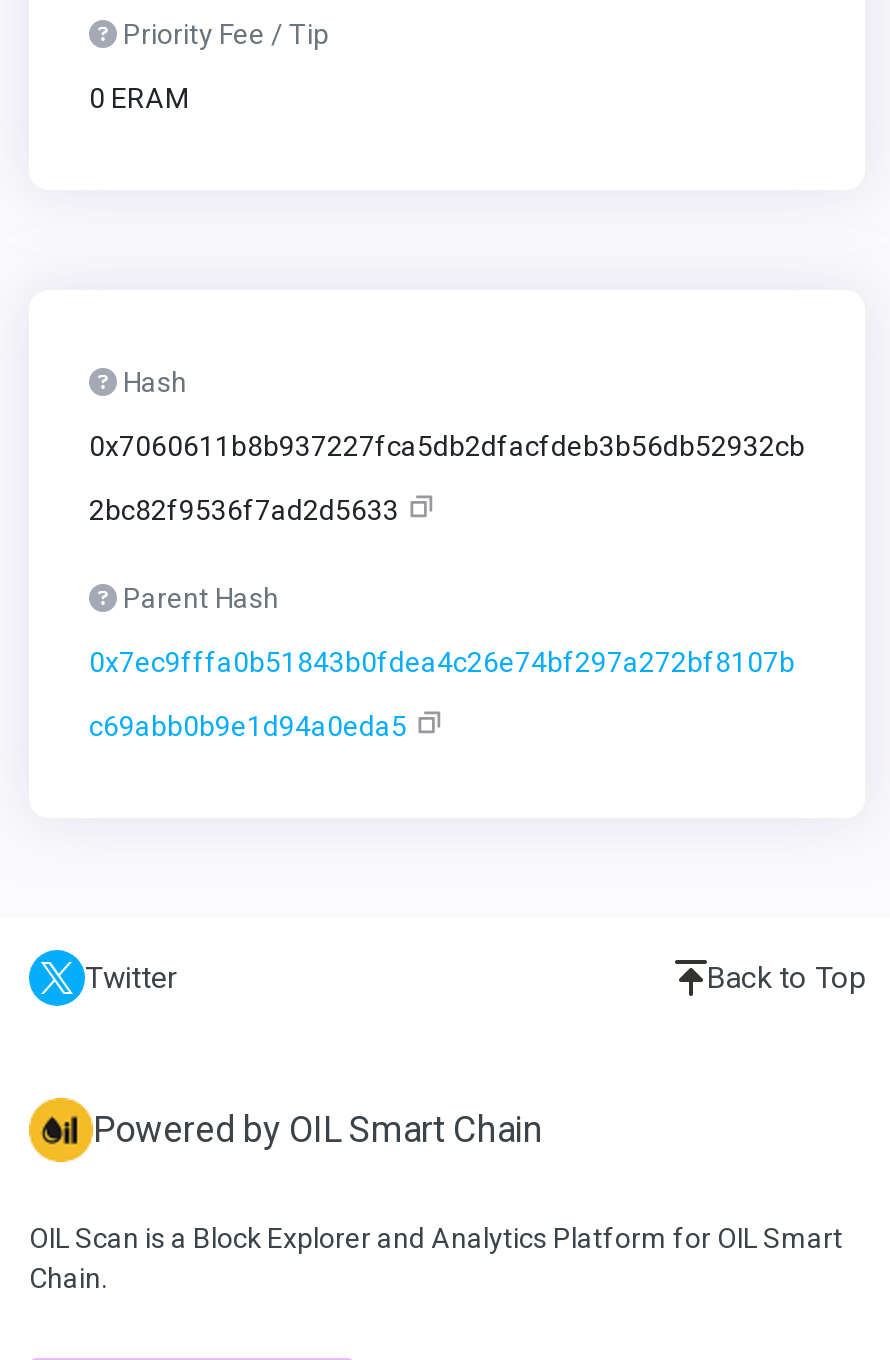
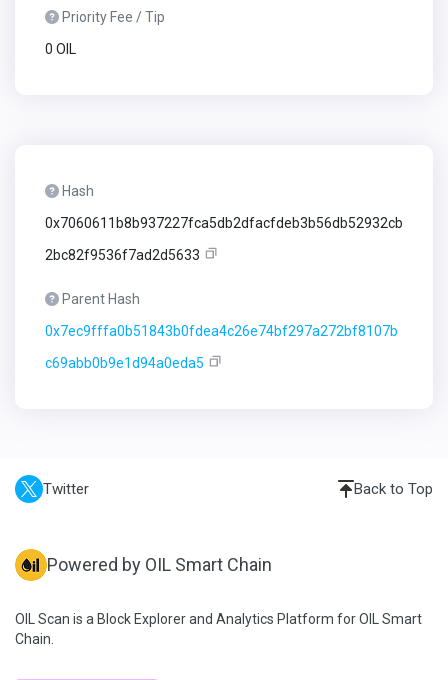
- 0 ERAM
+ 0 OIL
